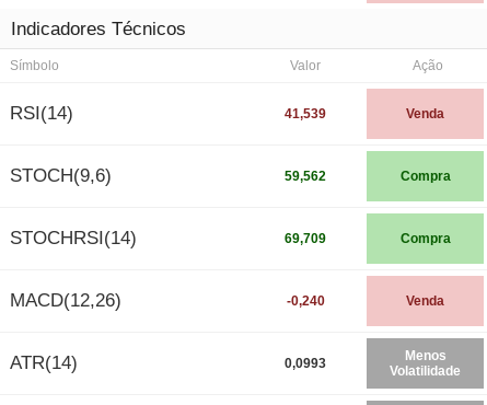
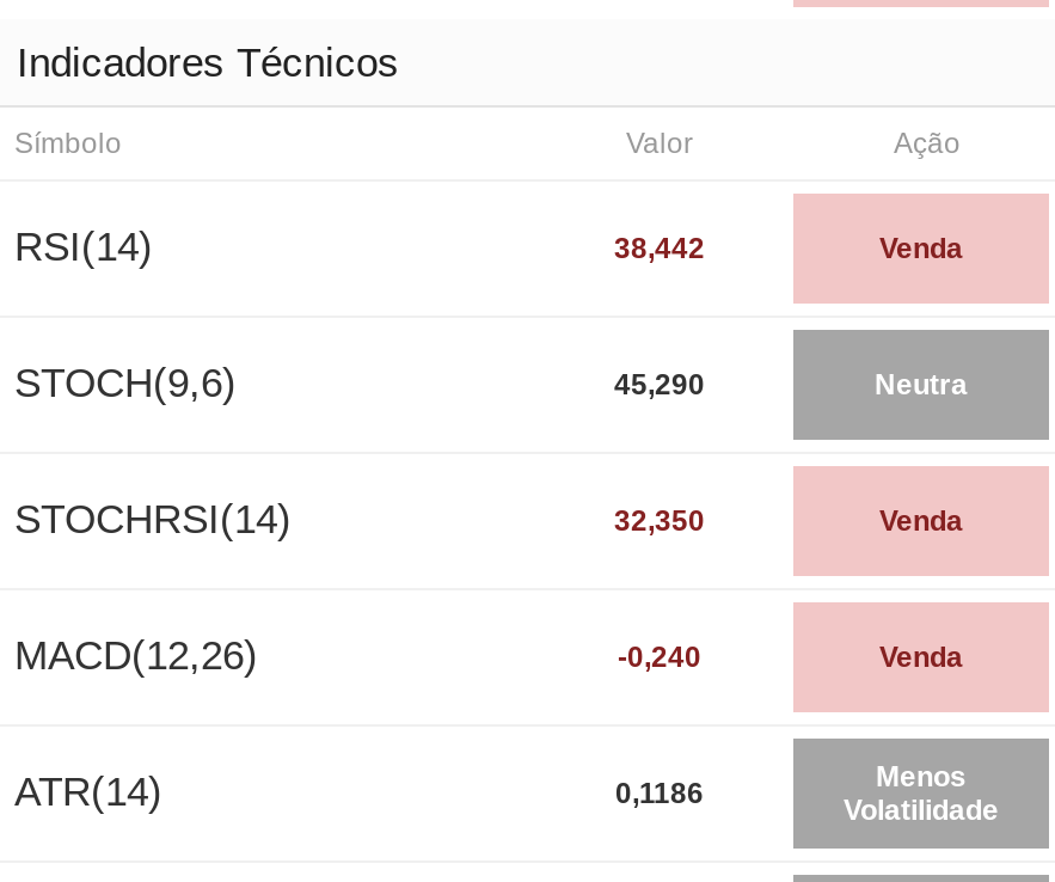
- 41,539
+ 38,442

- 59,562
- Compra
+ 45,290
+ Neutra

- 69,709
- Compra
+ 32,350
+ Venda

- 0,0993
+ 0,1186
